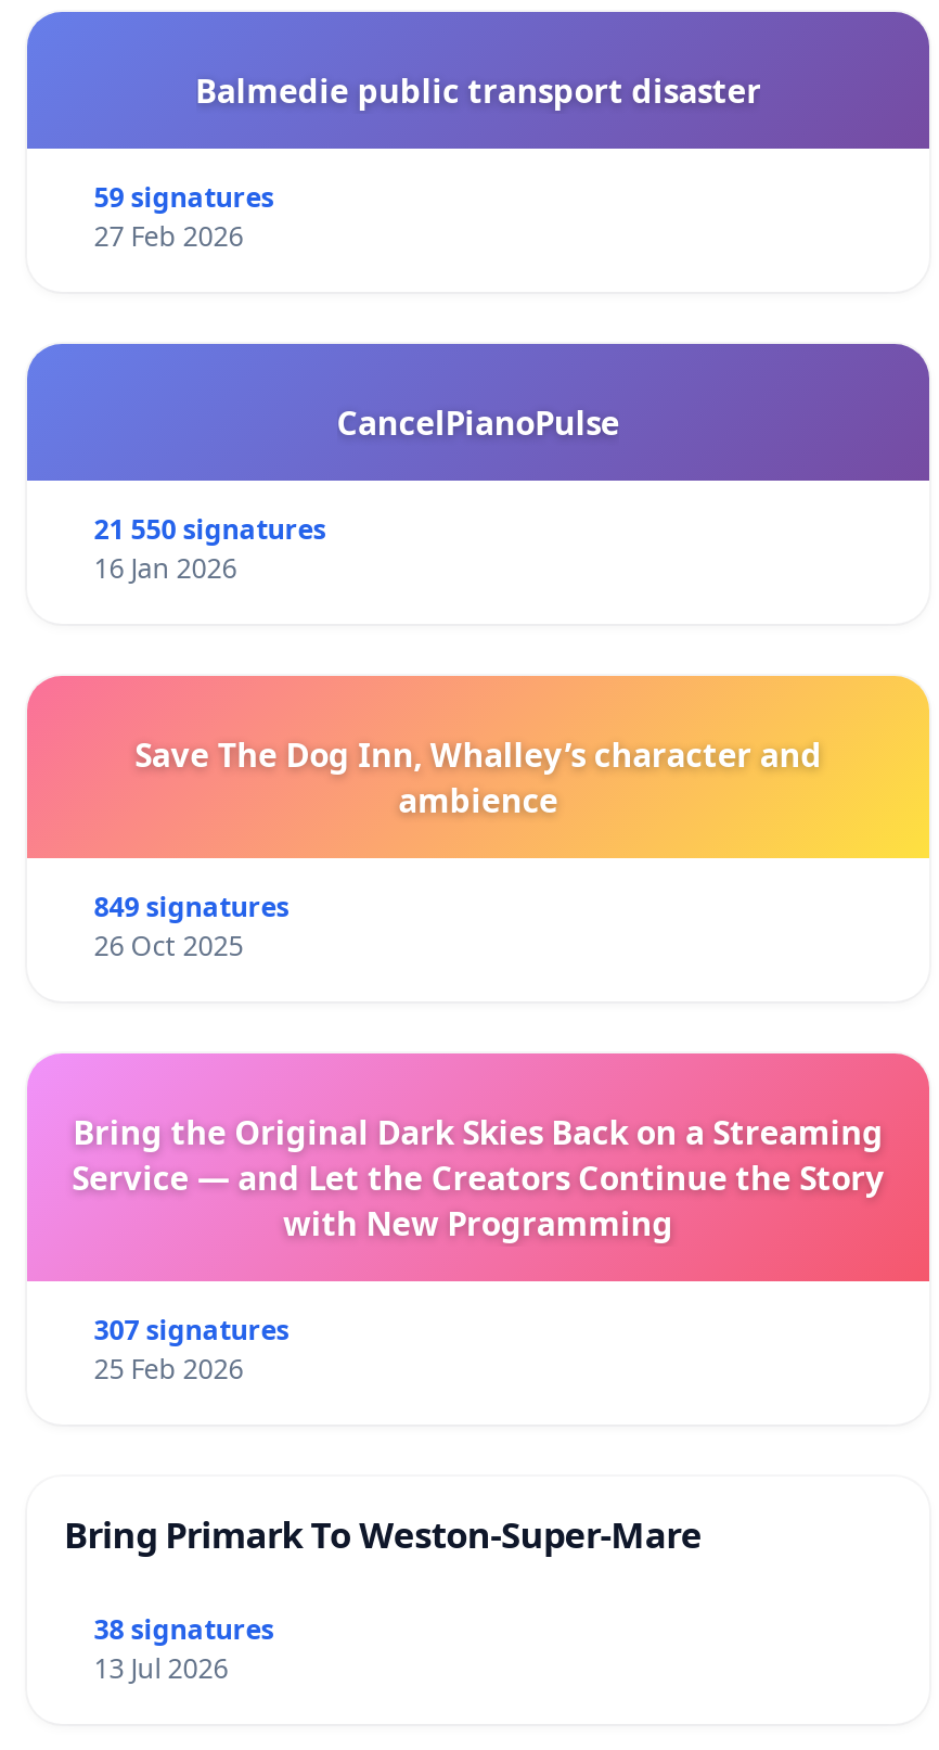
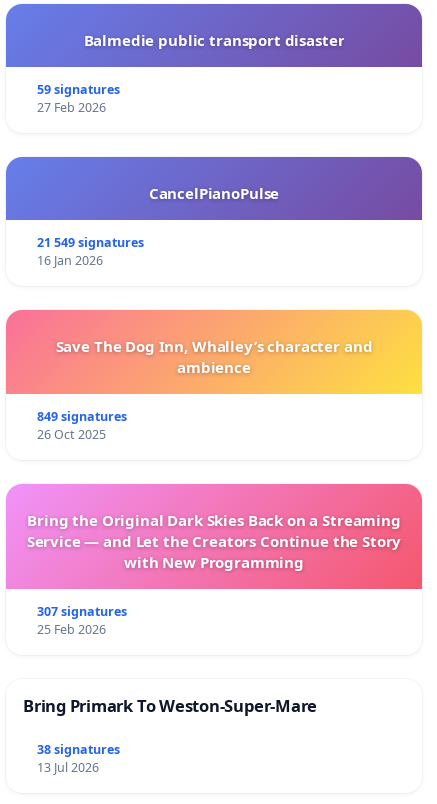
- 21 550 signatures
+ 21 549 signatures
